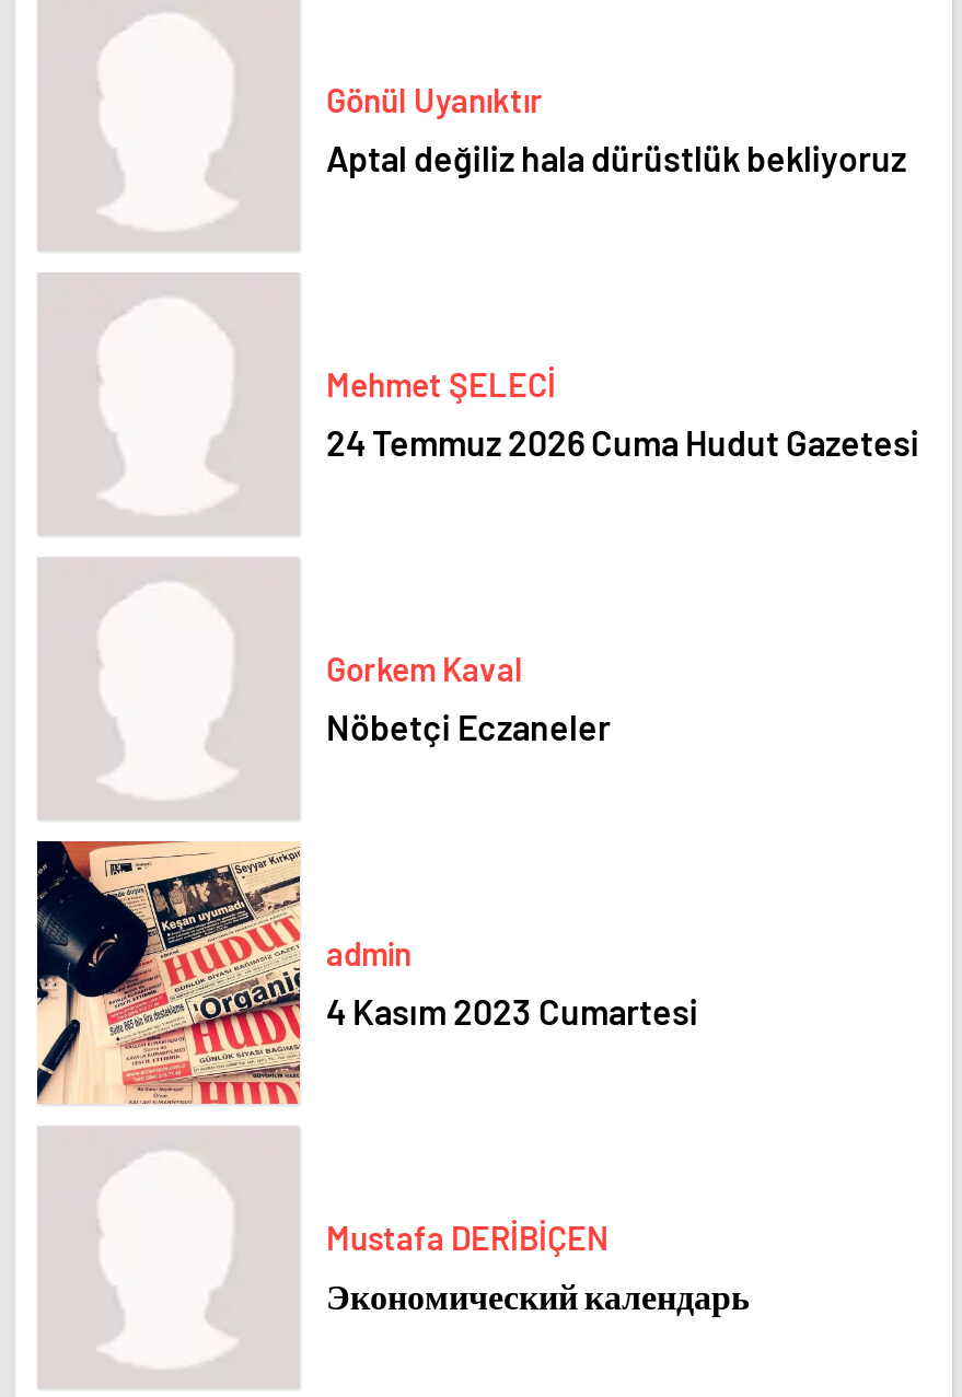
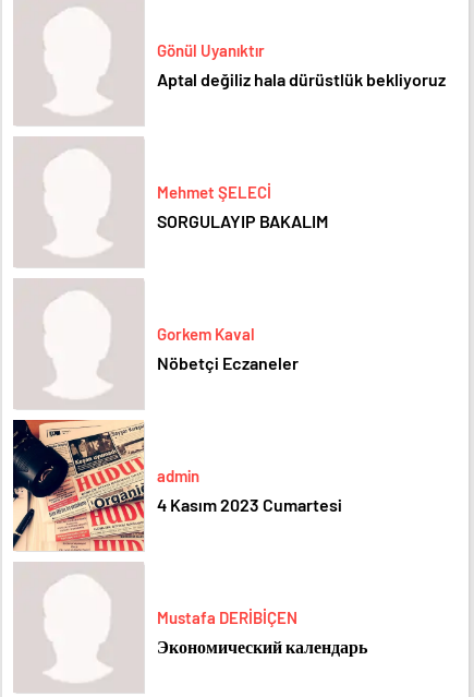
- 24 Temmuz 2026 Cuma Hudut Gazetesi
+ SORGULAYIP BAKALIM
